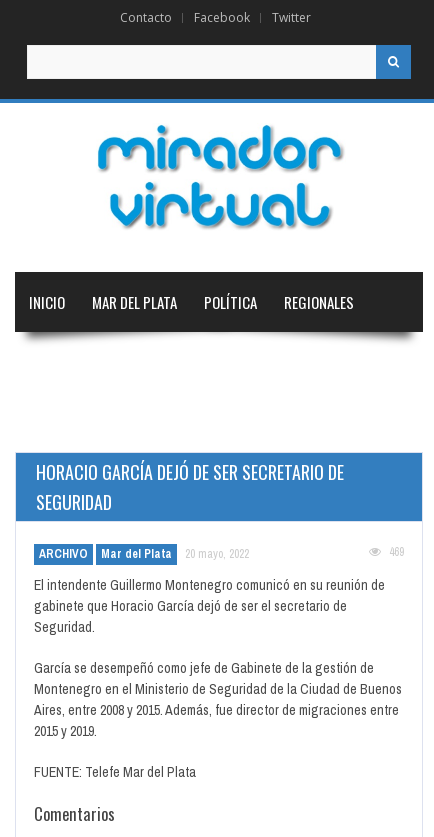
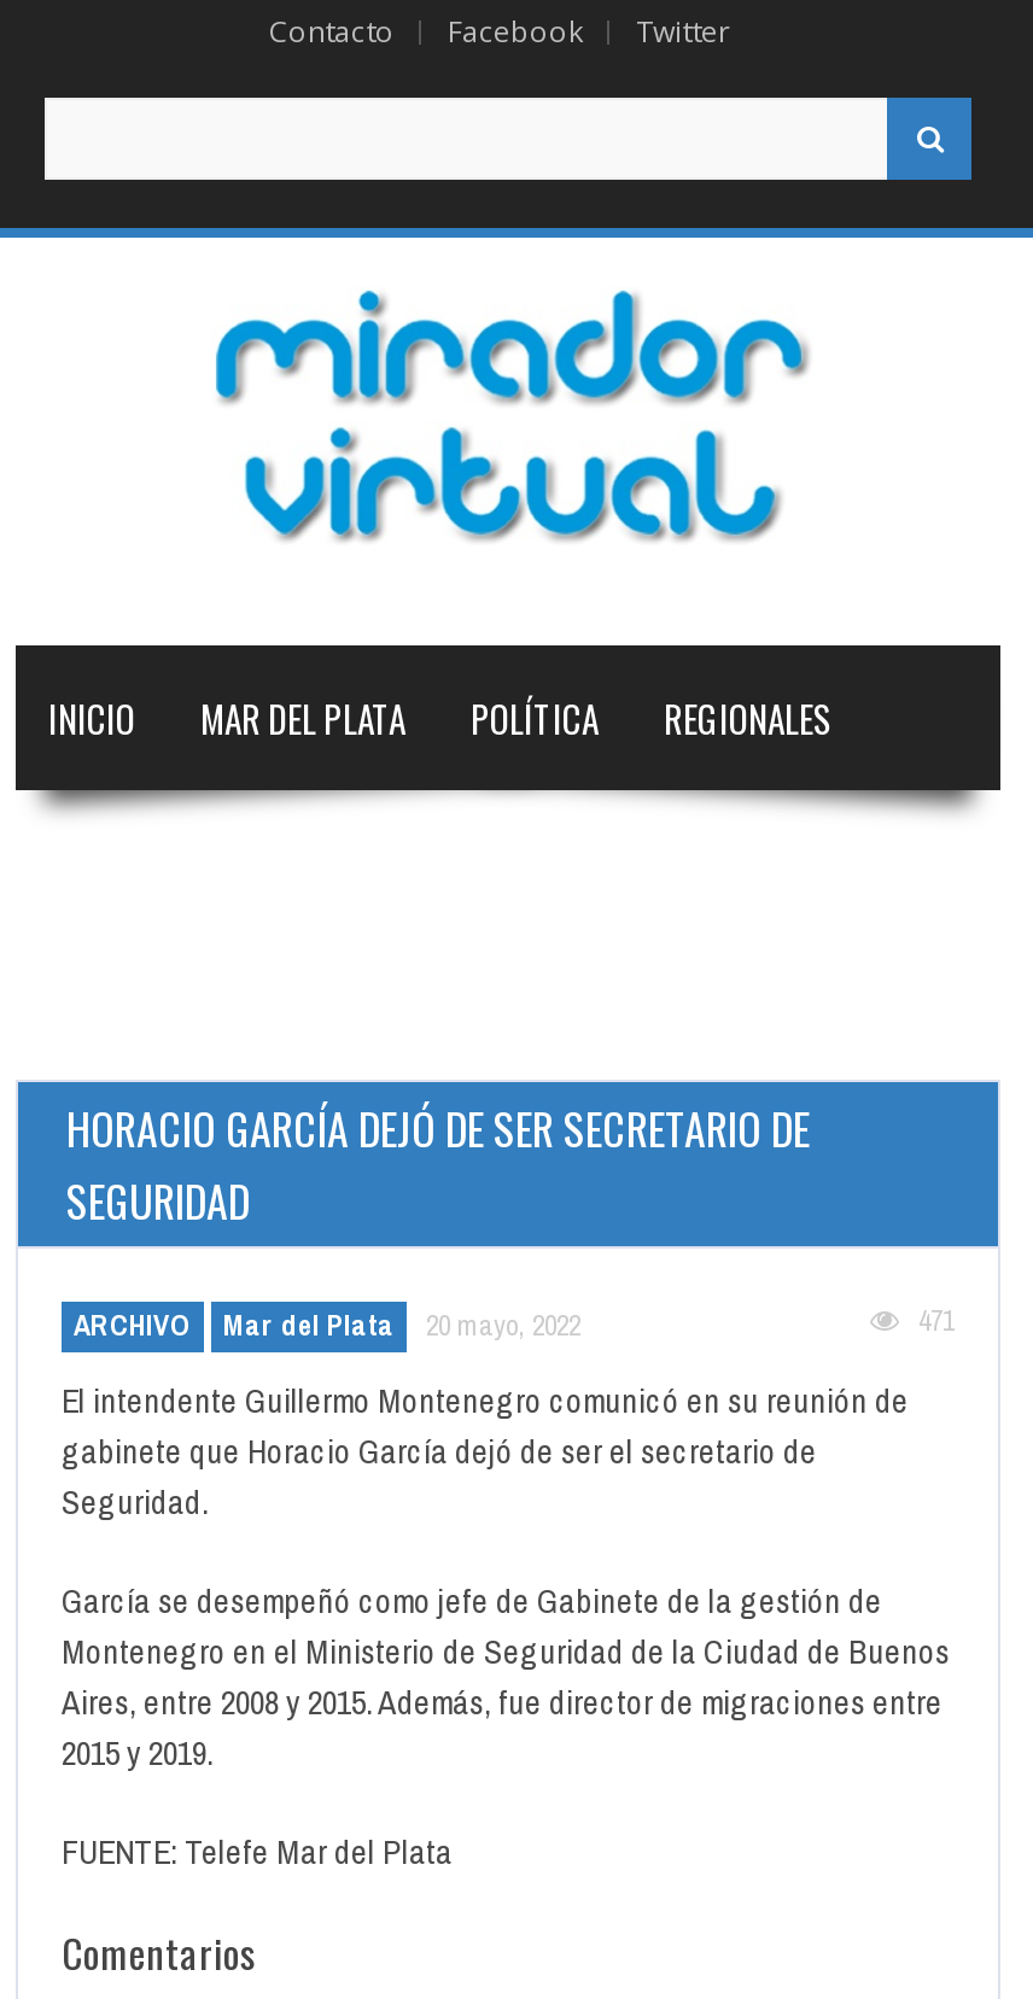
- 469
+ 471
